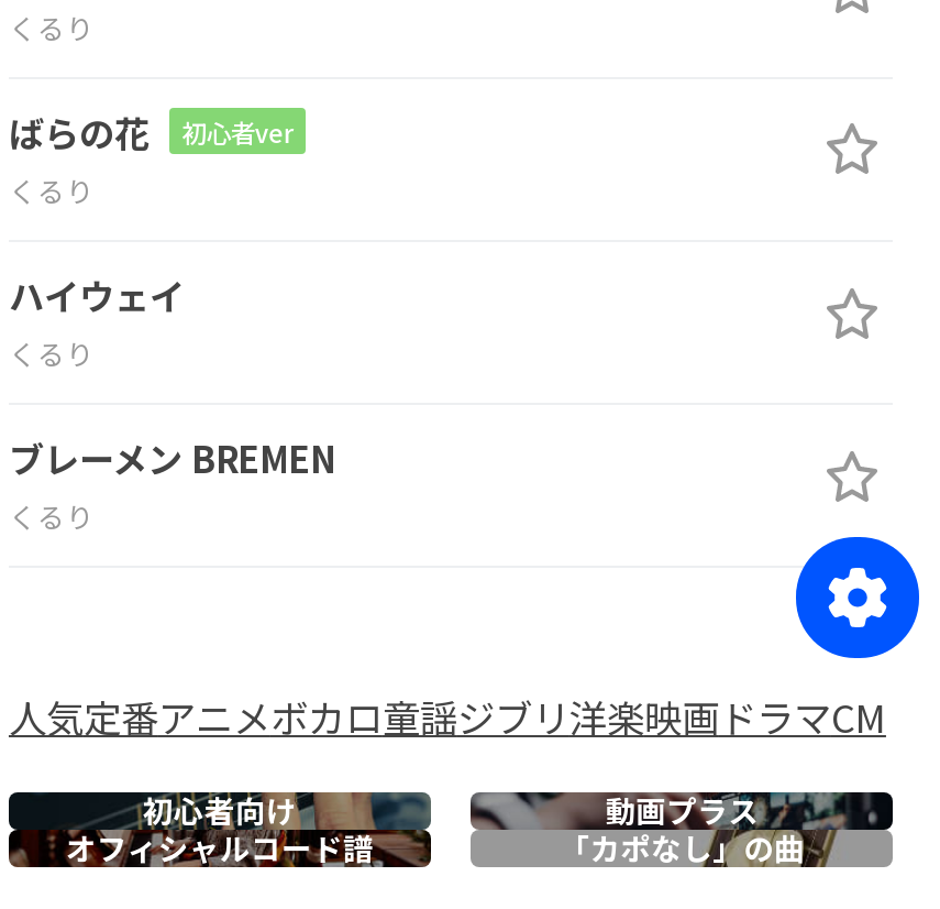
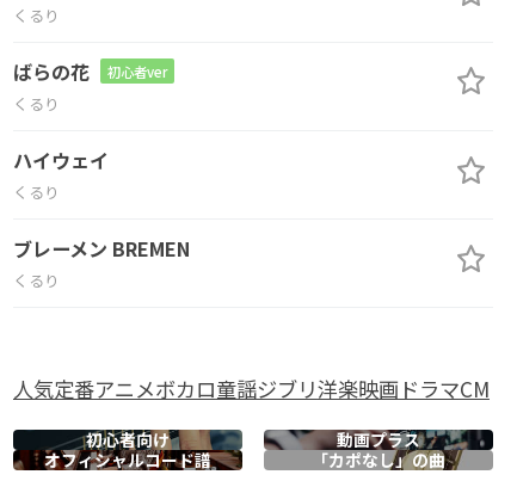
- [image]
